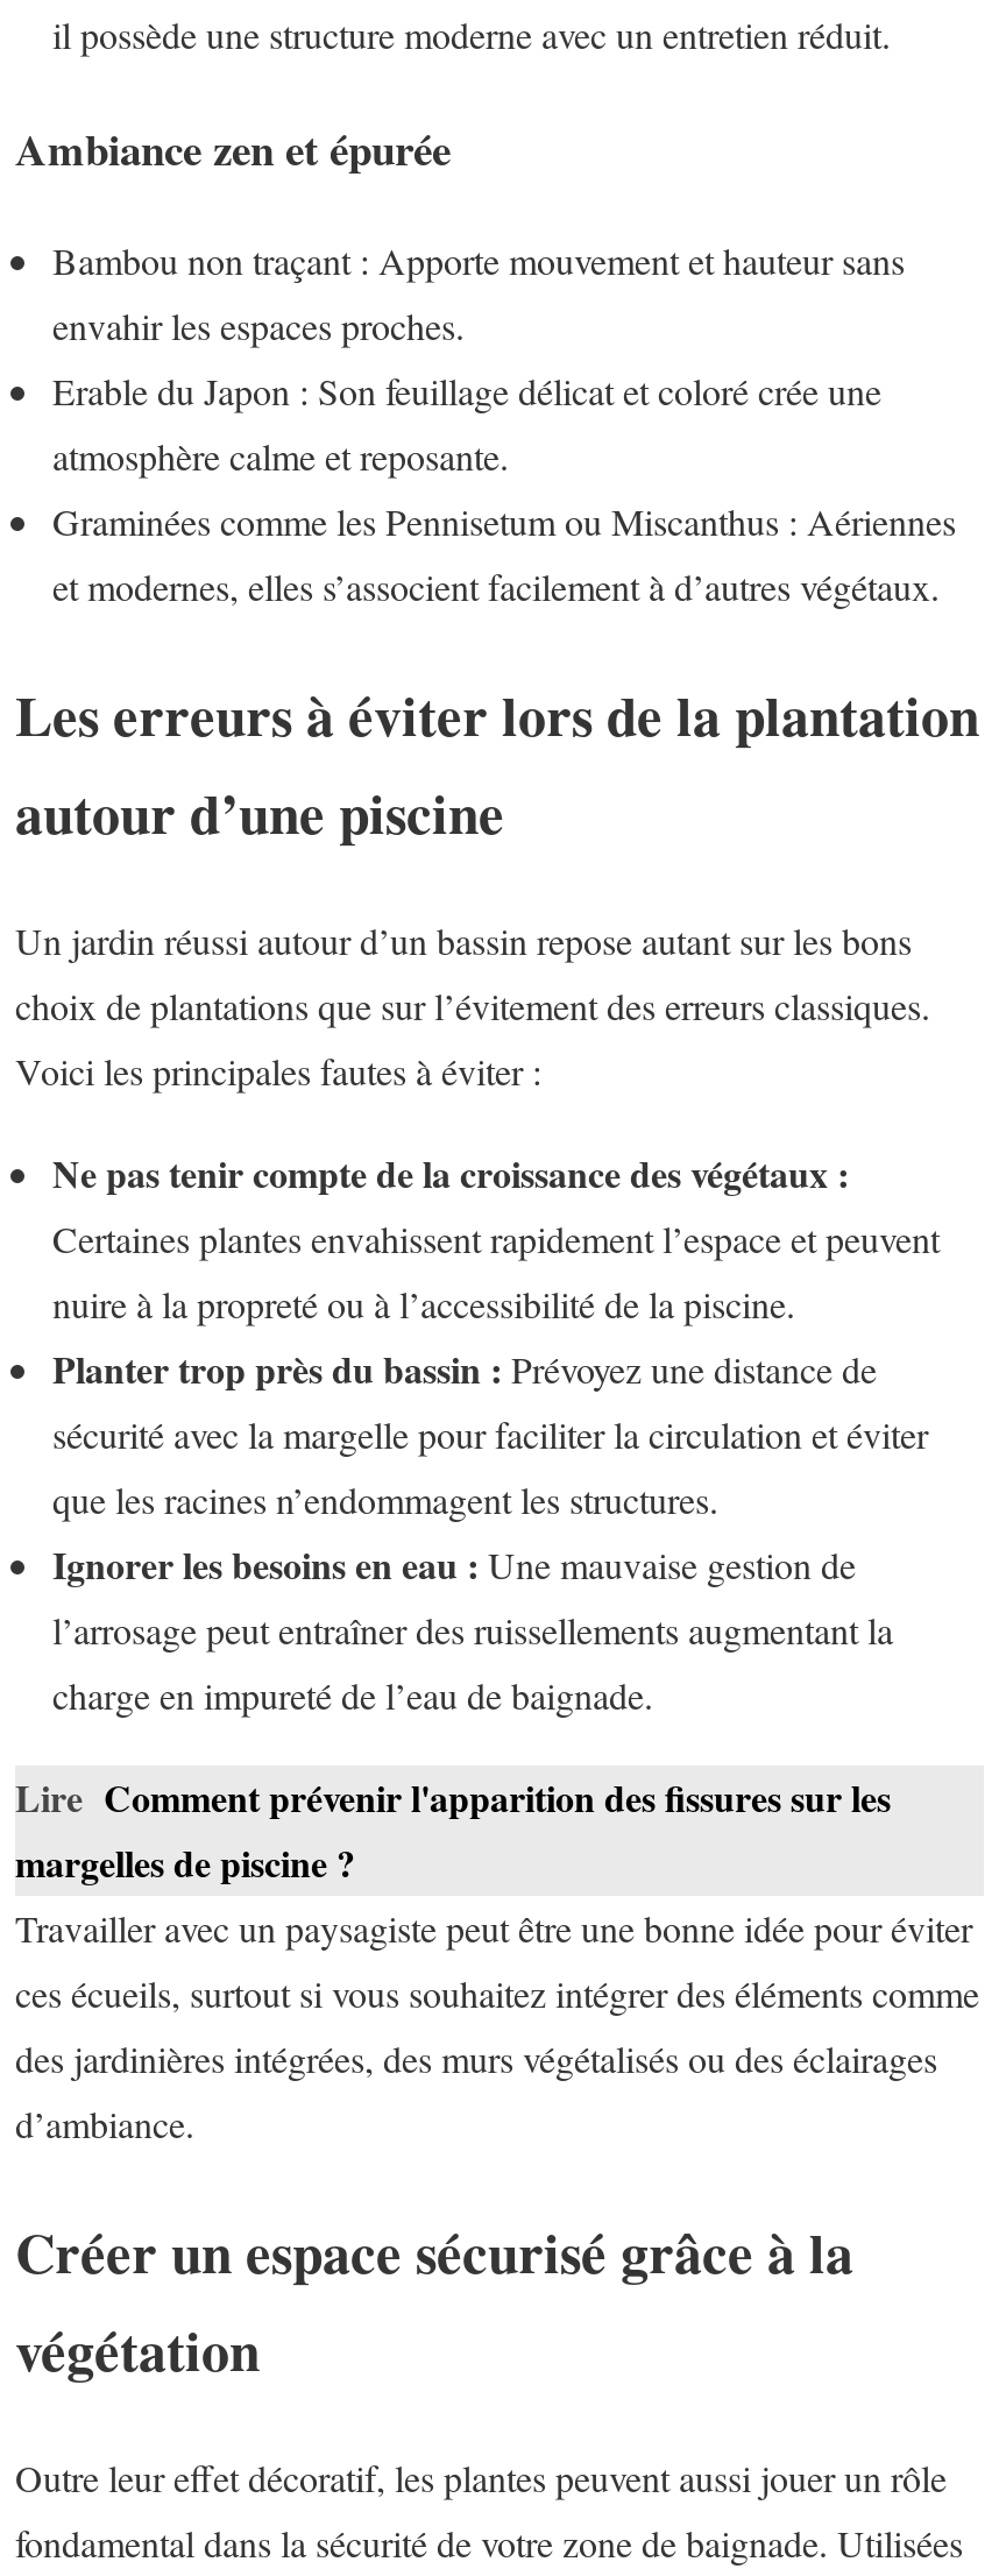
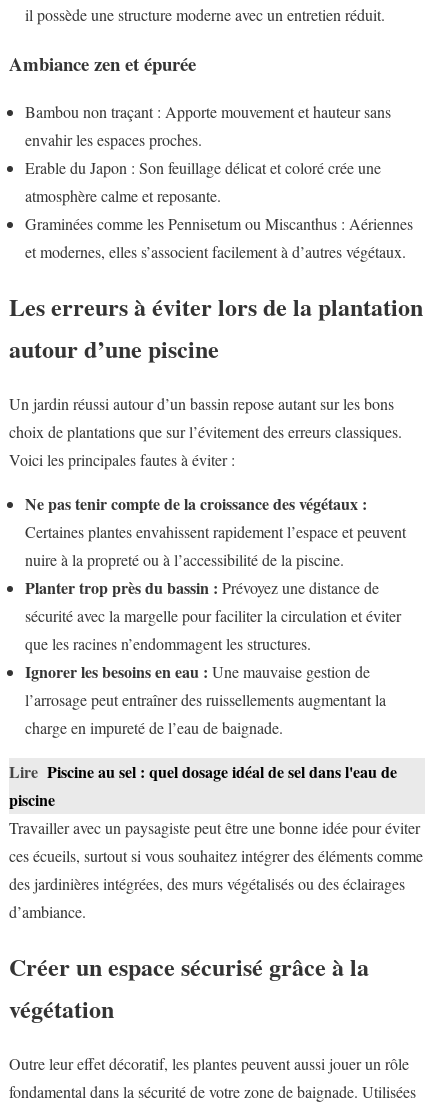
- Lire Comment prévenir l'apparition des fissures sur les
- margelles de piscine ?
+ Lire Piscine au sel : quel dosage idéal de sel dans l'eau de
+ piscine
